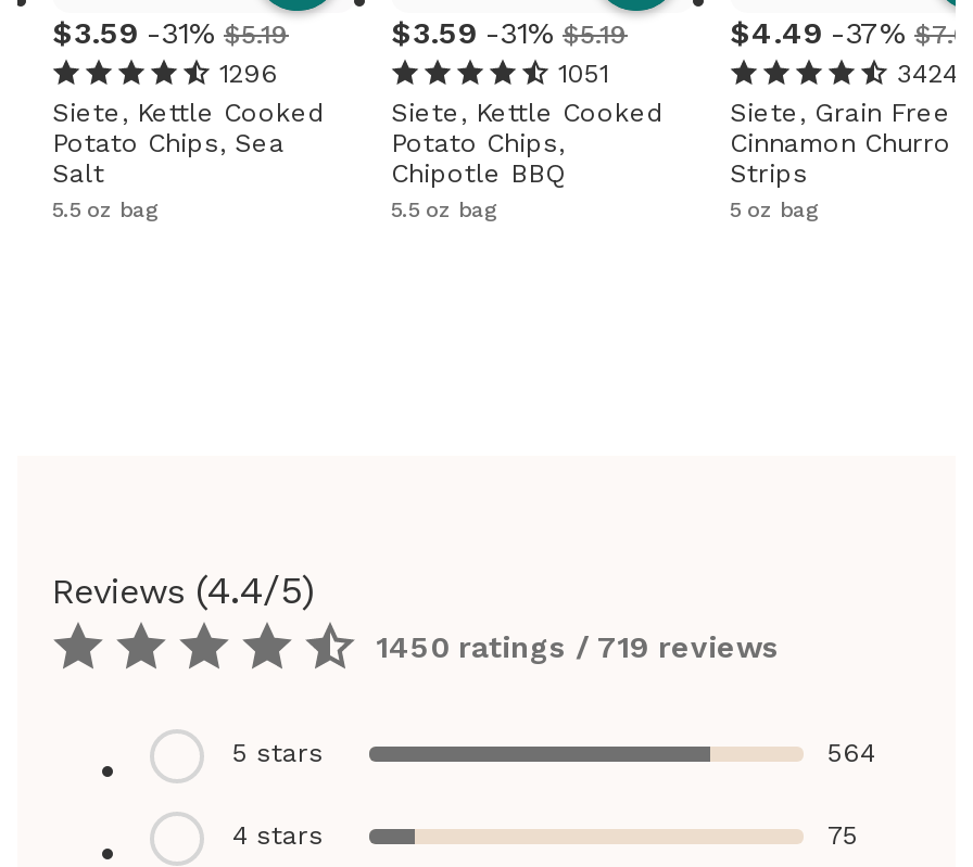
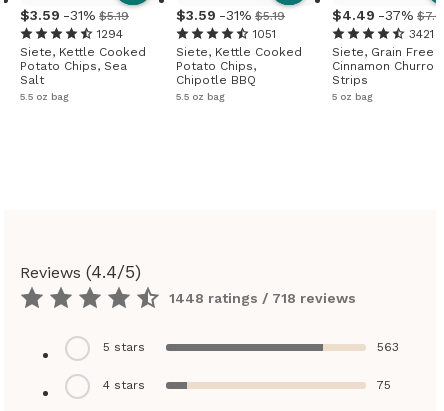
- 1296
+ 1294

- 3424
+ 3421

- 1450 ratings / 719 reviews
+ 1448 ratings / 718 reviews

- 564
+ 563
